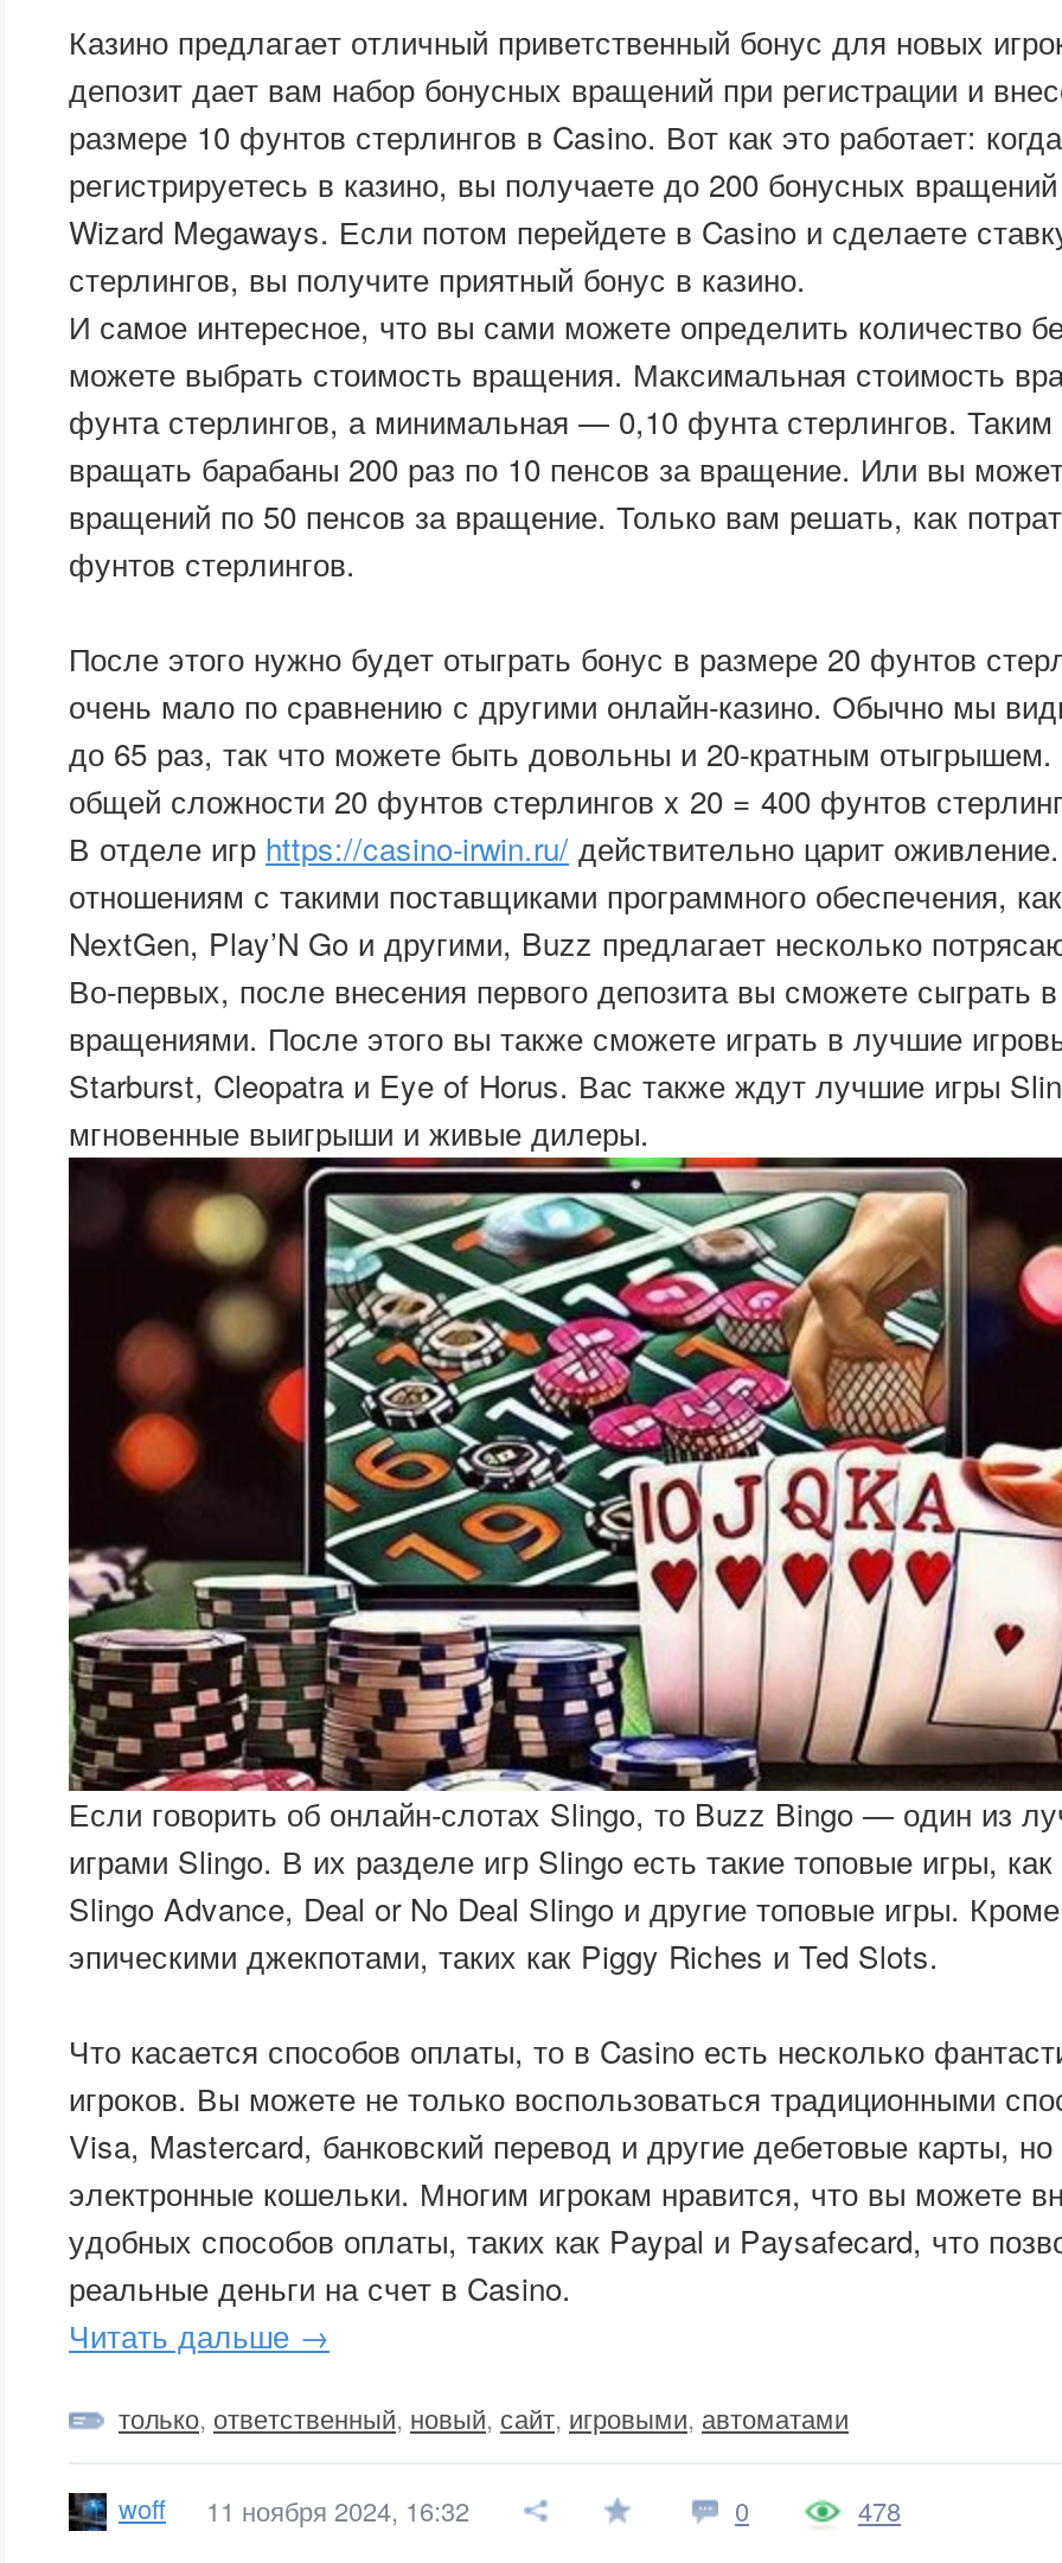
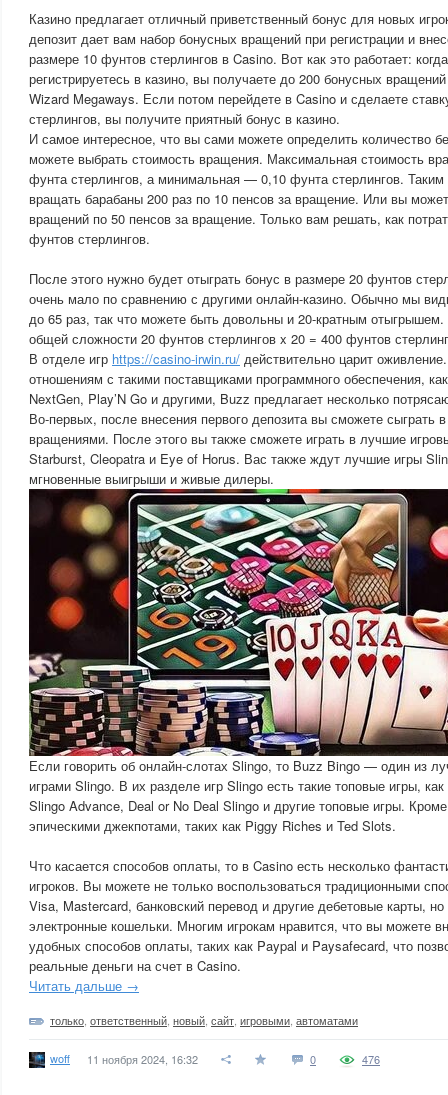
- 478
+ 476
